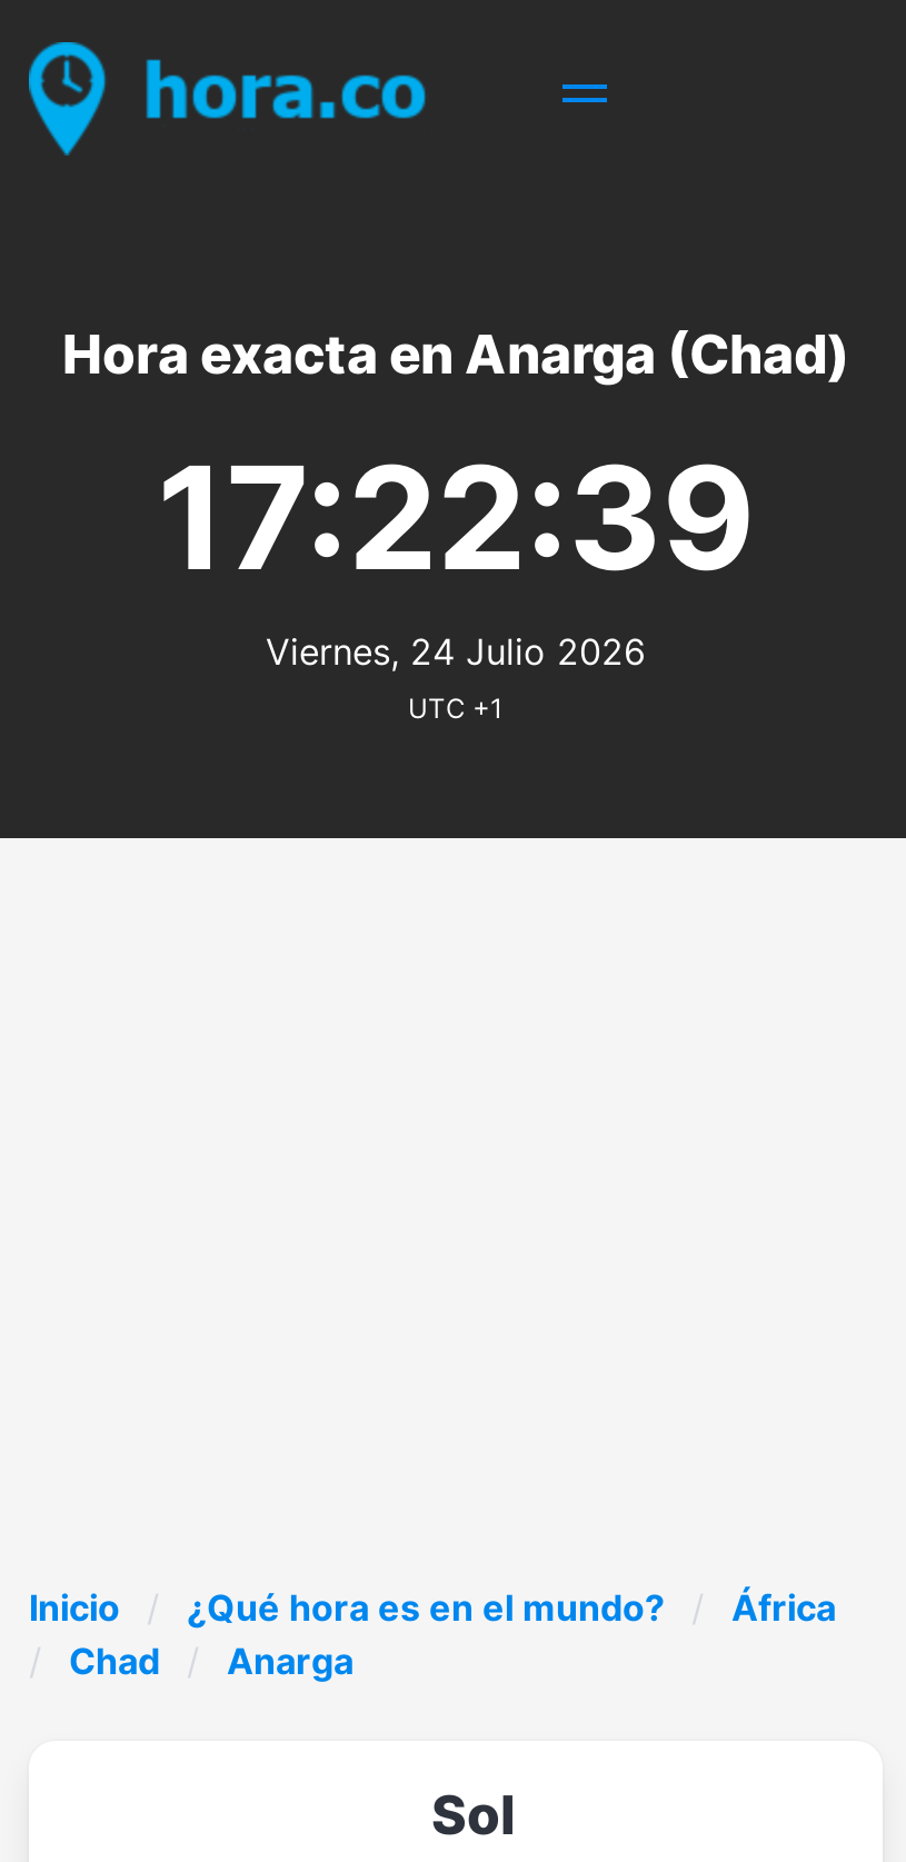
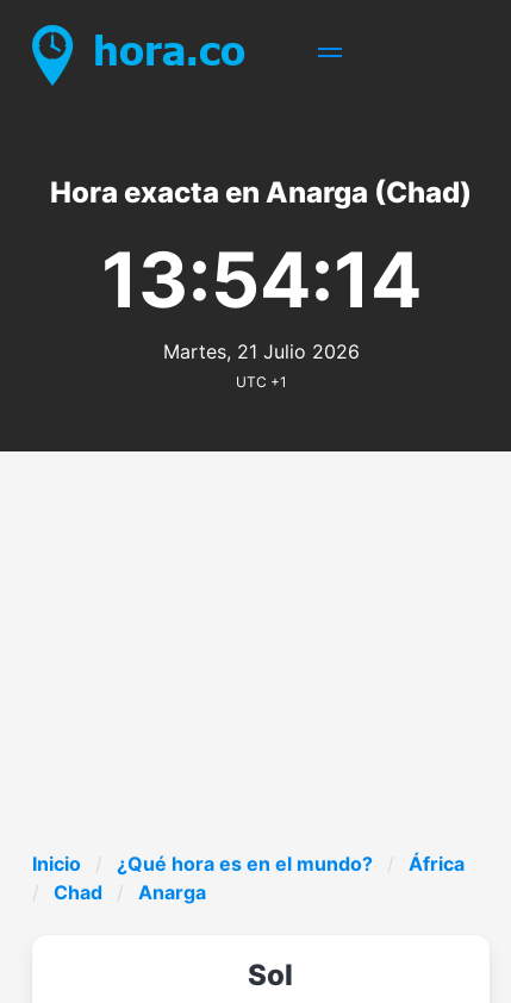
- 17:22:39
+ 13:54:14

- Viernes, 24 Julio 2026
+ Martes, 21 Julio 2026
